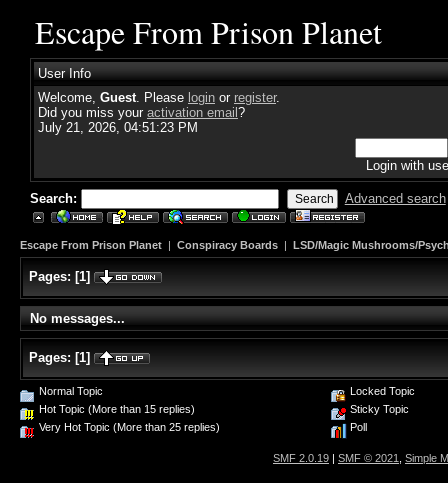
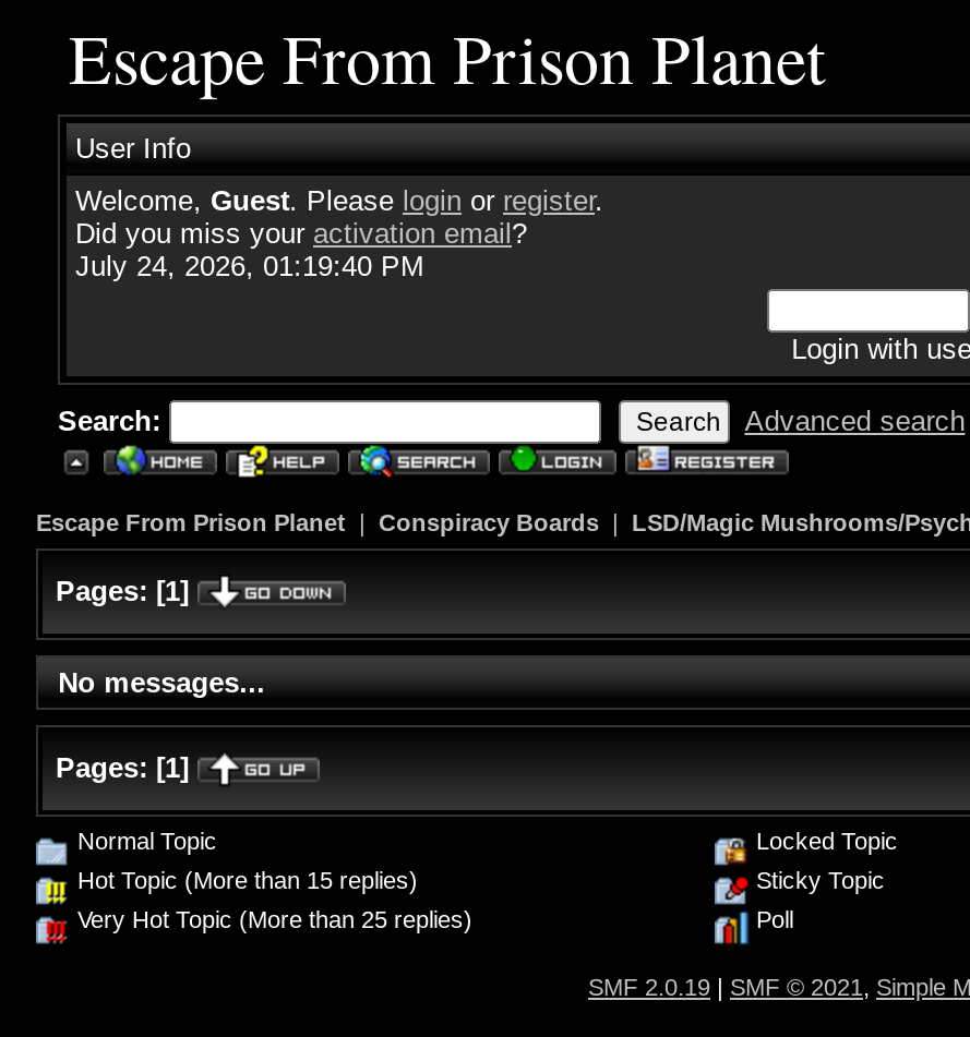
- July 21, 2026, 04:51:23 PM
+ July 24, 2026, 01:19:40 PM
